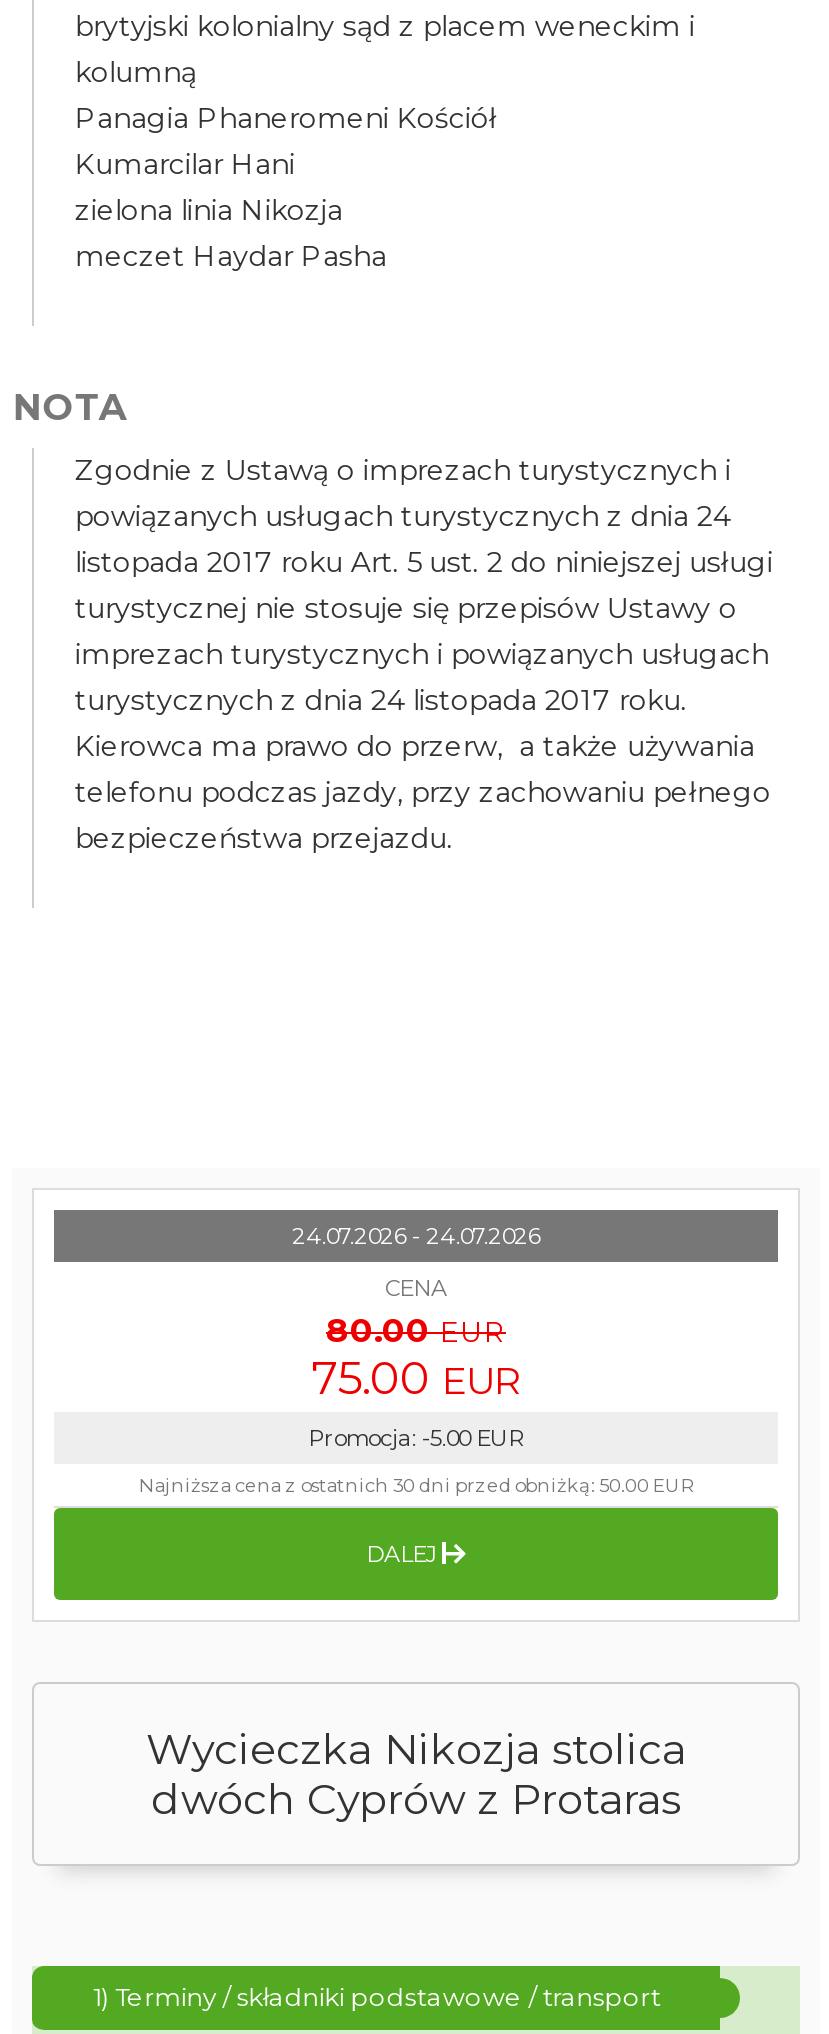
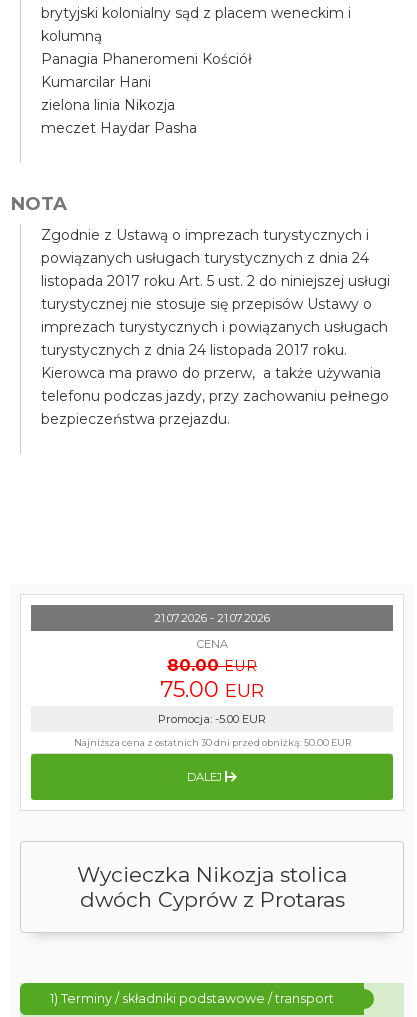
- 24.07.2026 - 24.07.2026
+ 21.07.2026 - 21.07.2026
